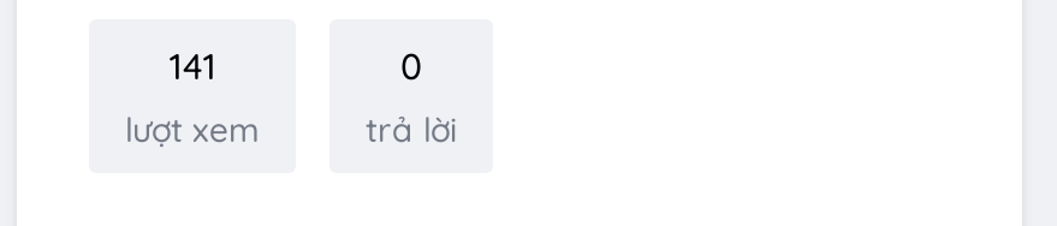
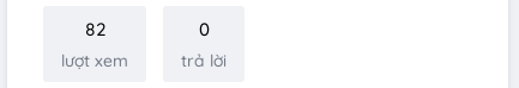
- 141
+ 82
